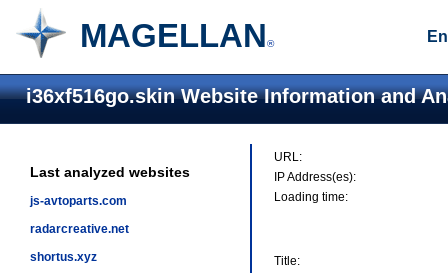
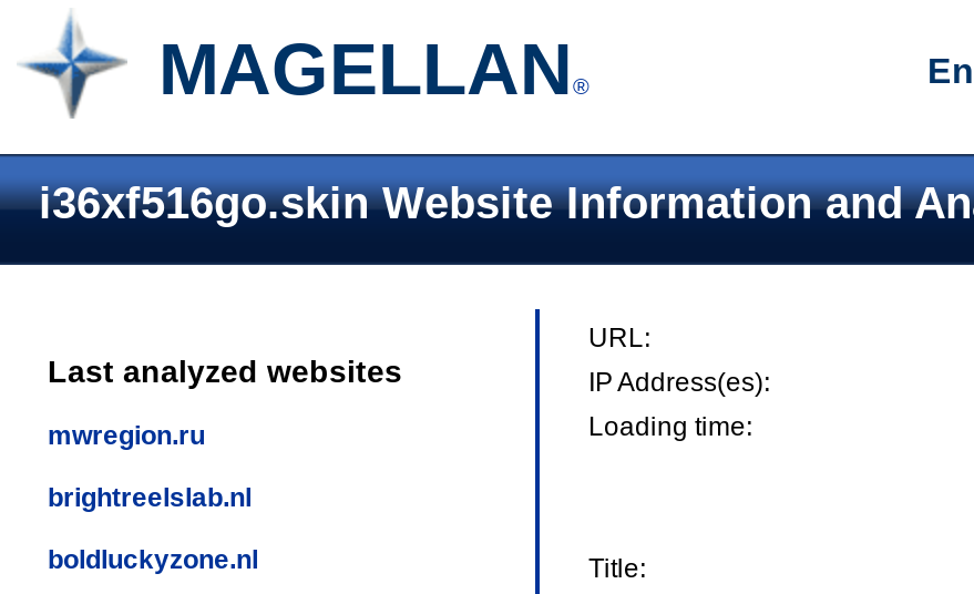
- js-avtoparts.com
+ mwregion.ru

- radarcreative.net
+ brightreelslab.nl

- shortus.xyz
+ boldluckyzone.nl
